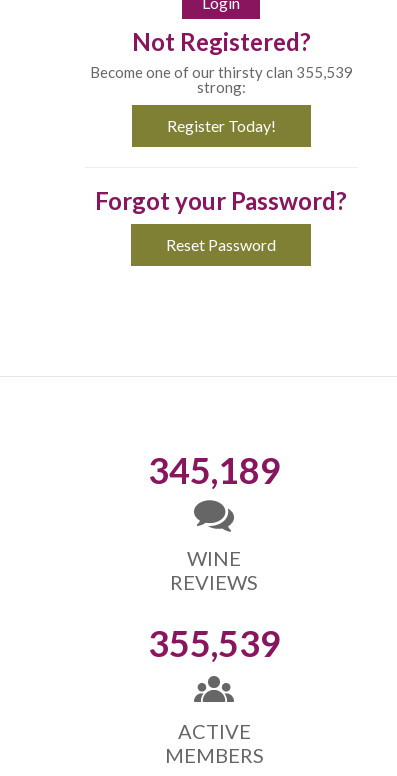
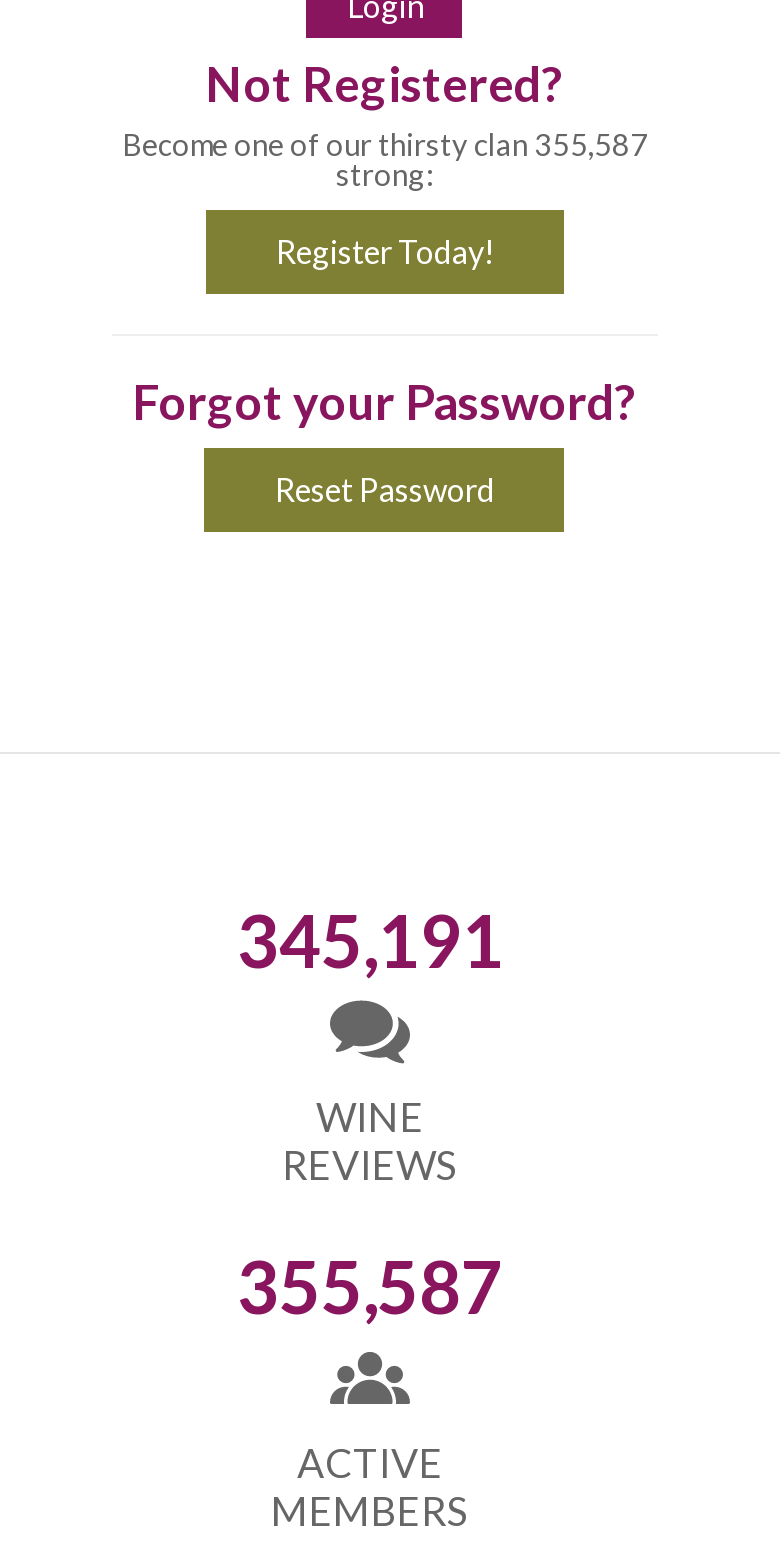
- Become one of our thirsty clan 355,539
+ Become one of our thirsty clan 355,587

- 345,189
+ 345,191

- 355,539
+ 355,587
